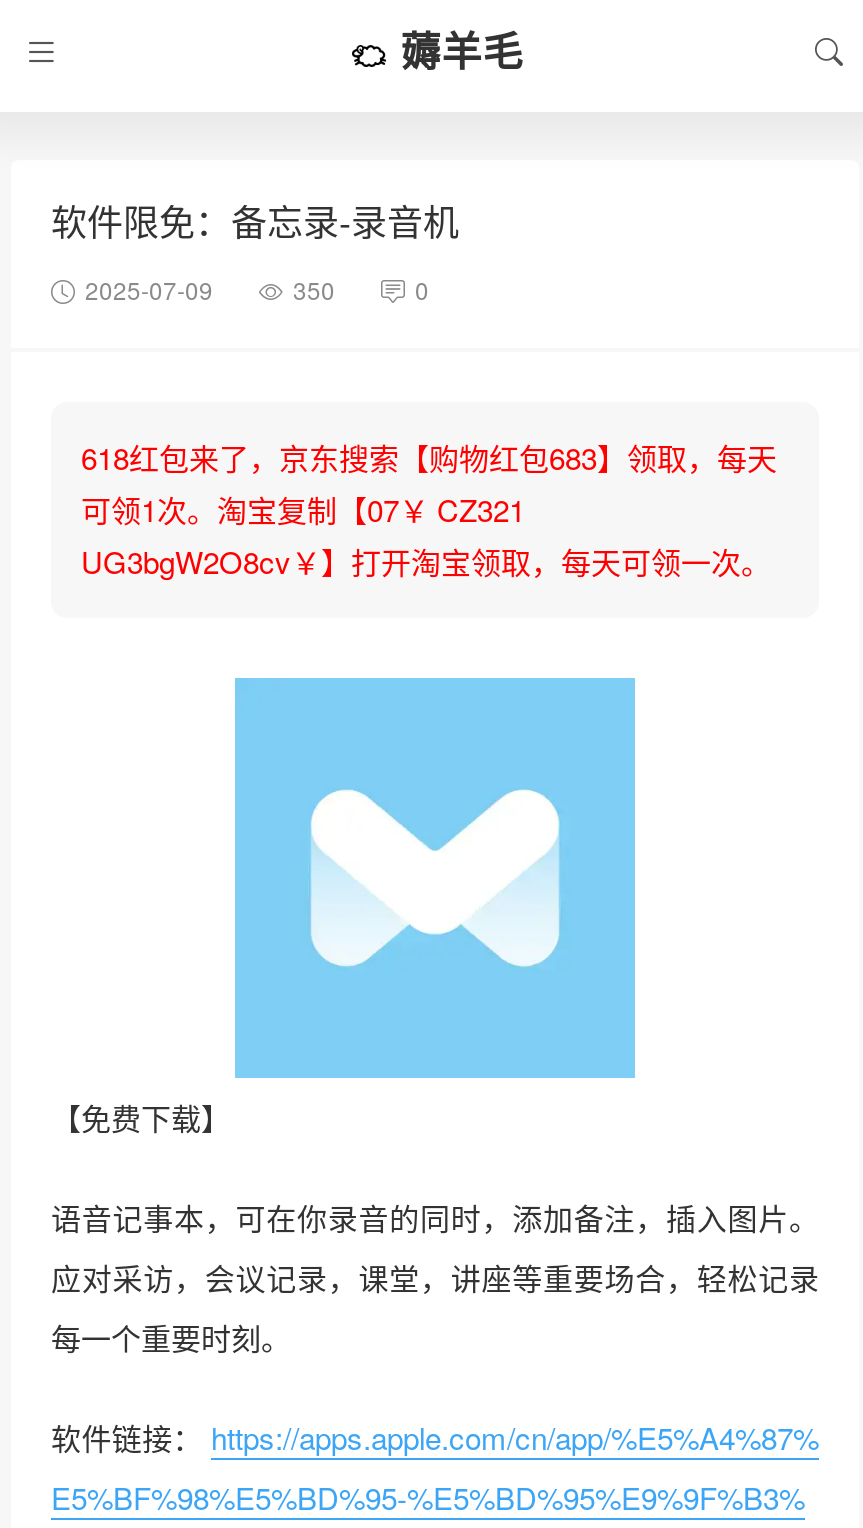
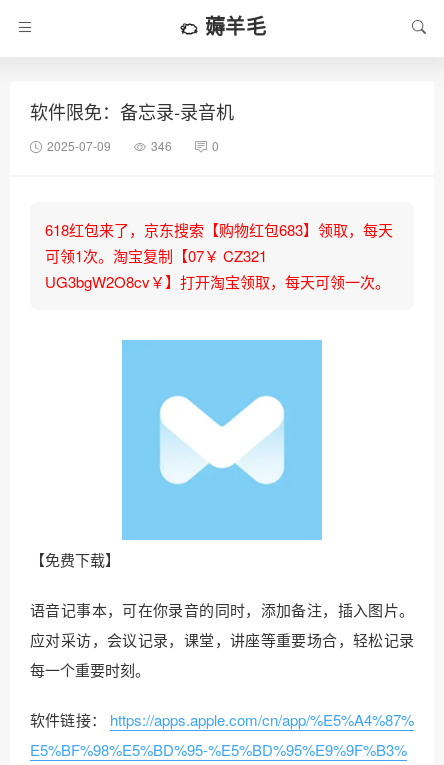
- 350
+ 346
